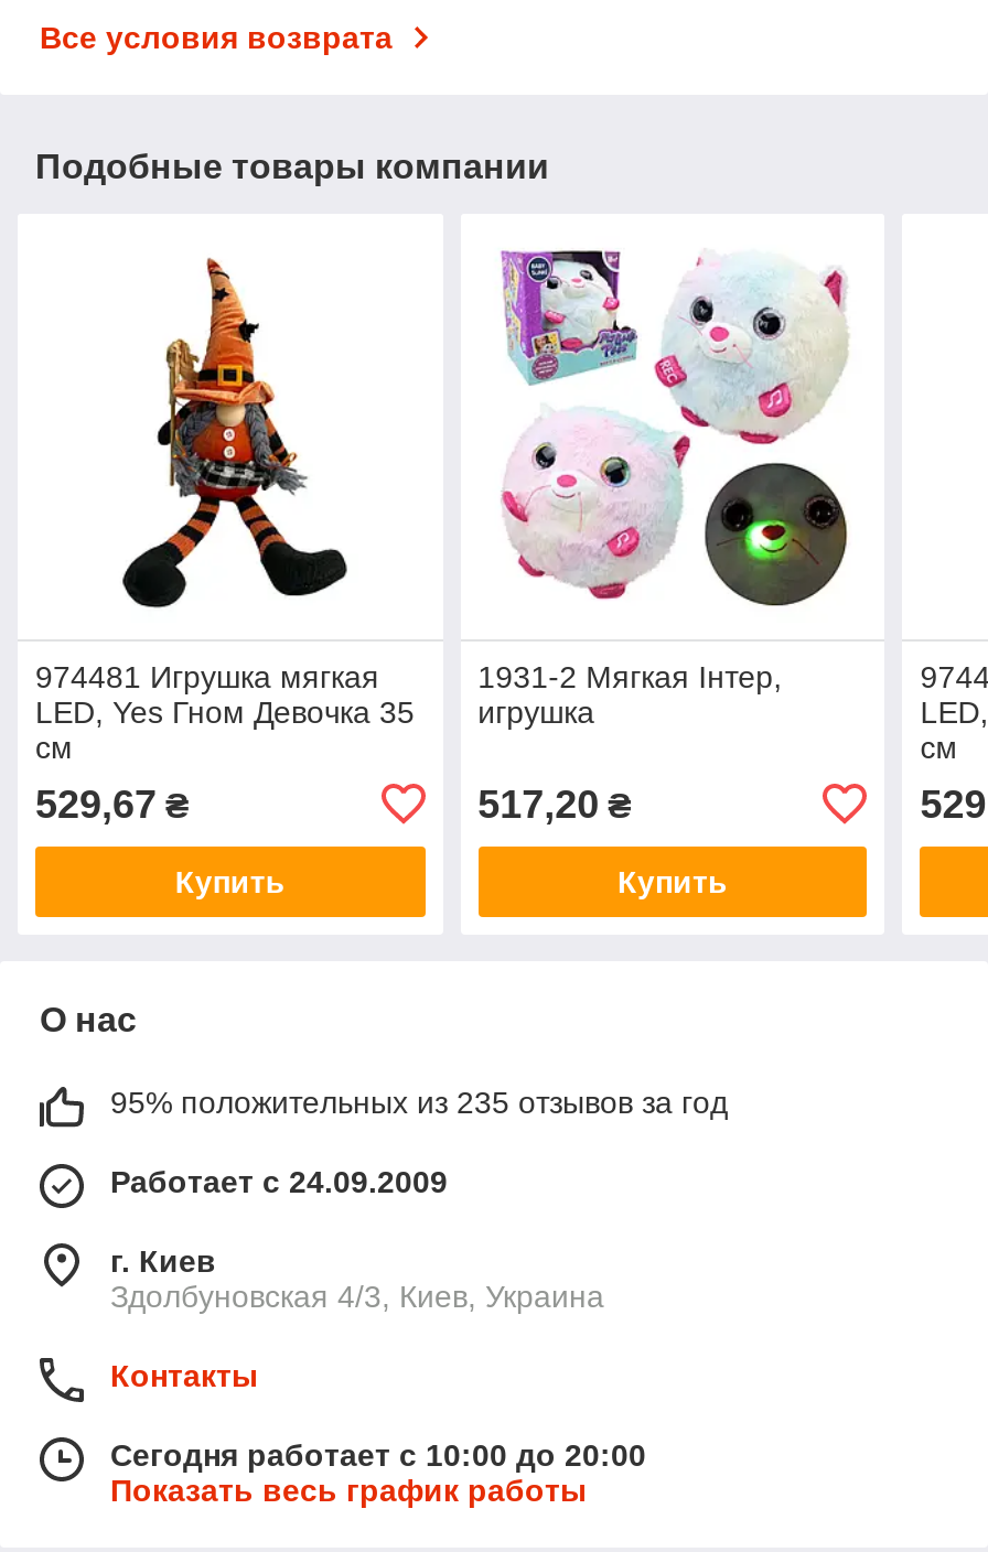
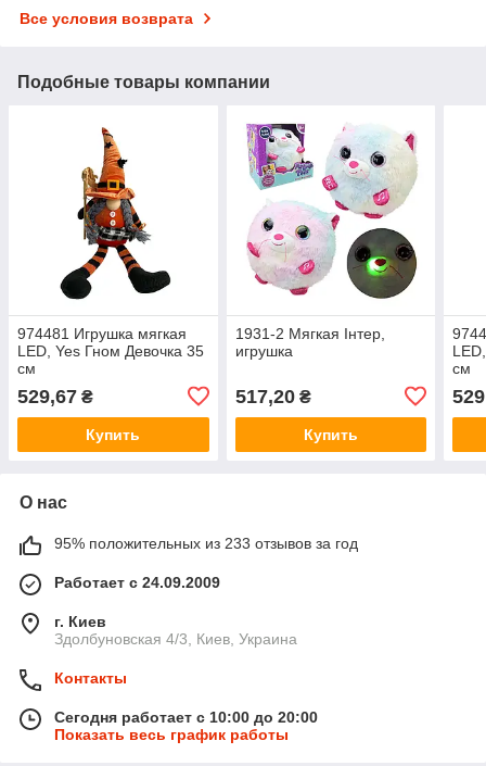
- 95% положительных из 235 отзывов за год
+ 95% положительных из 233 отзывов за год
